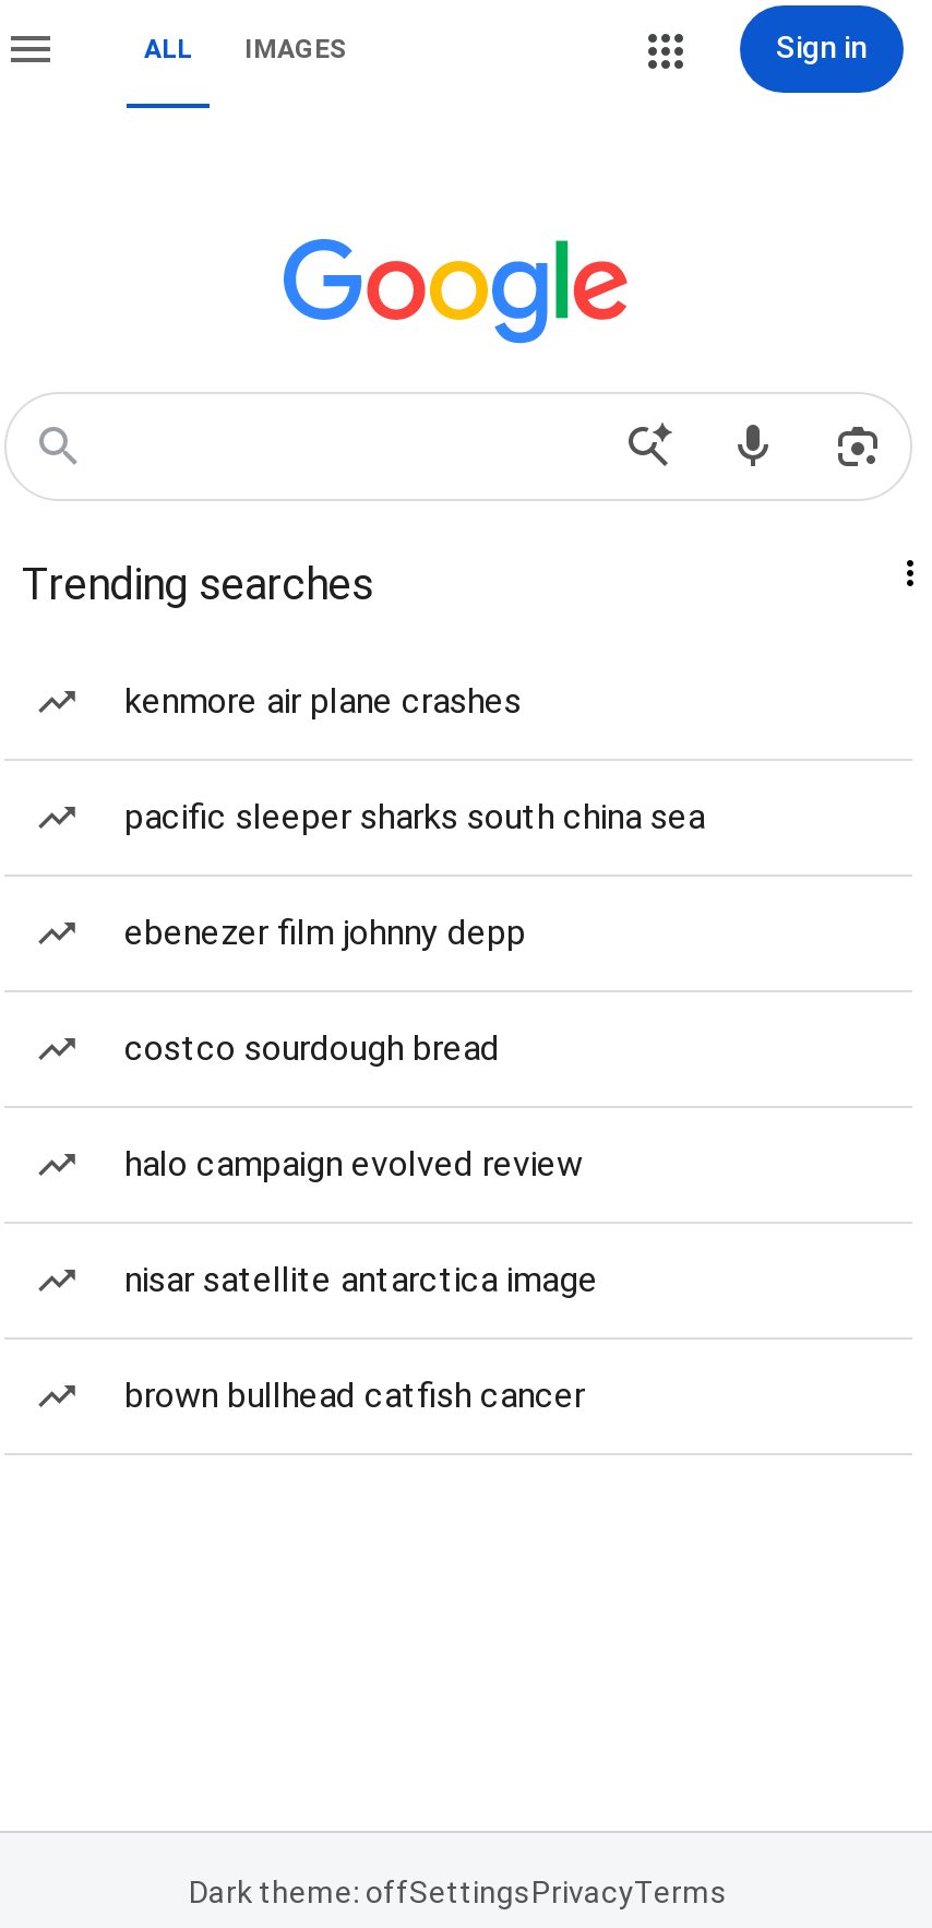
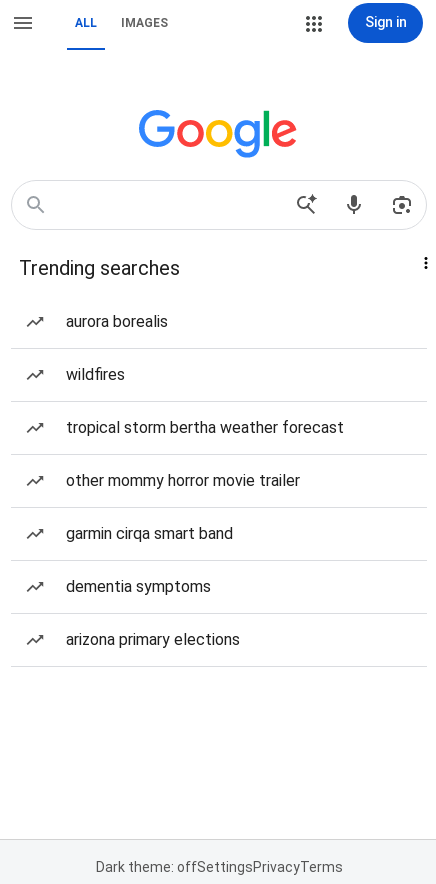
- kenmore air plane crashes
+ aurora borealis

- pacific sleeper sharks south china sea
+ wildfires

- ebenezer film johnny depp
+ tropical storm bertha weather forecast

- costco sourdough bread
+ other mommy horror movie trailer

- halo campaign evolved review
+ garmin cirqa smart band

- nisar satellite antarctica image
+ dementia symptoms

- brown bullhead catfish cancer
+ arizona primary elections
